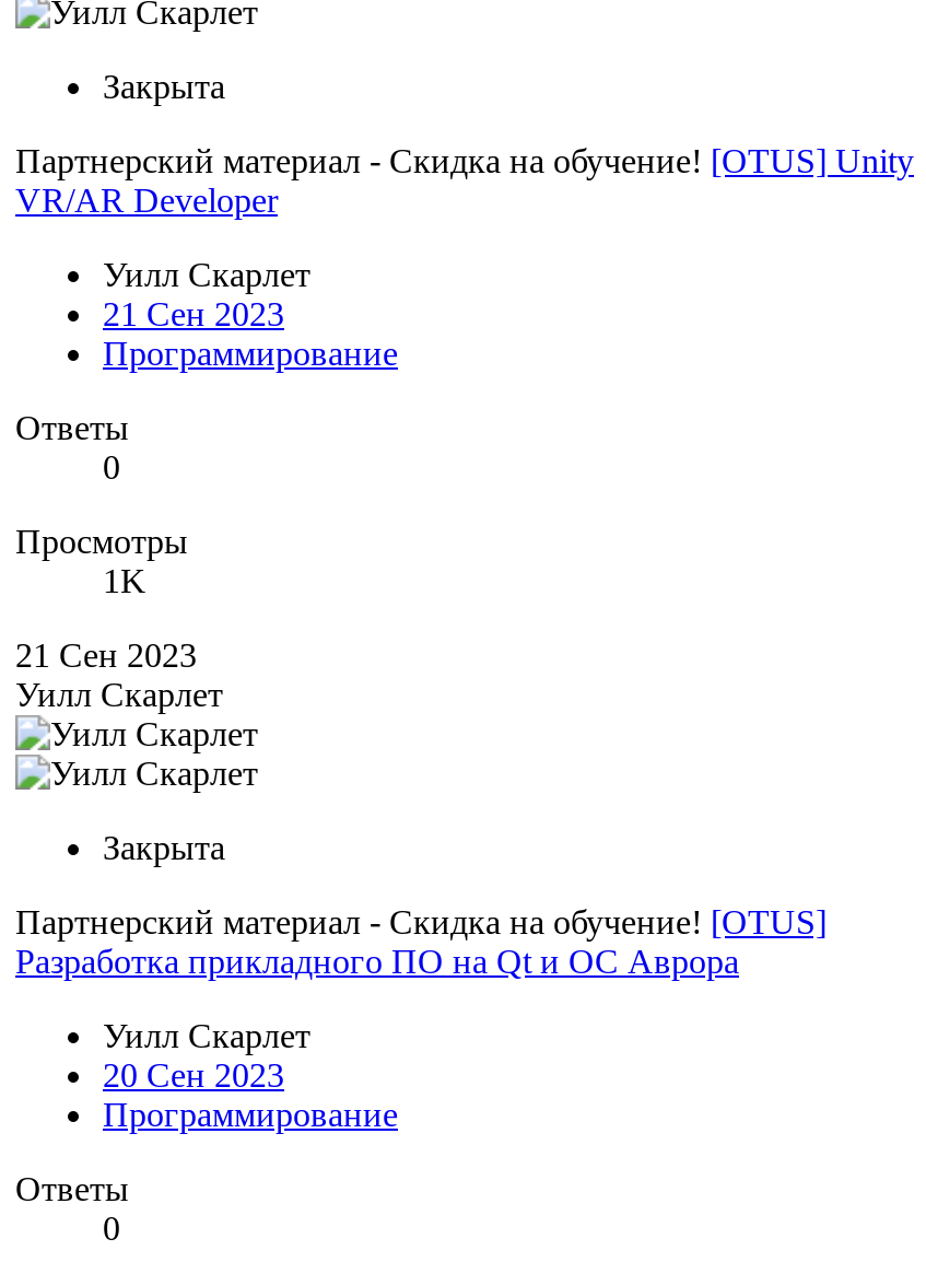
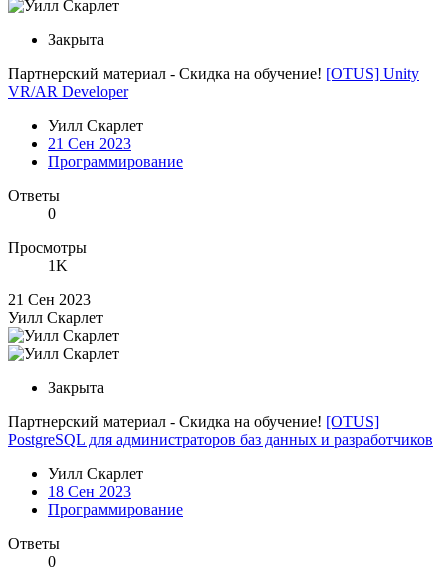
- Разработка прикладного ПО на Qt и ОС Аврора
+ PostgreSQL для администраторов баз данных и разработчиков

- 20 Сен 2023
+ 18 Сен 2023
